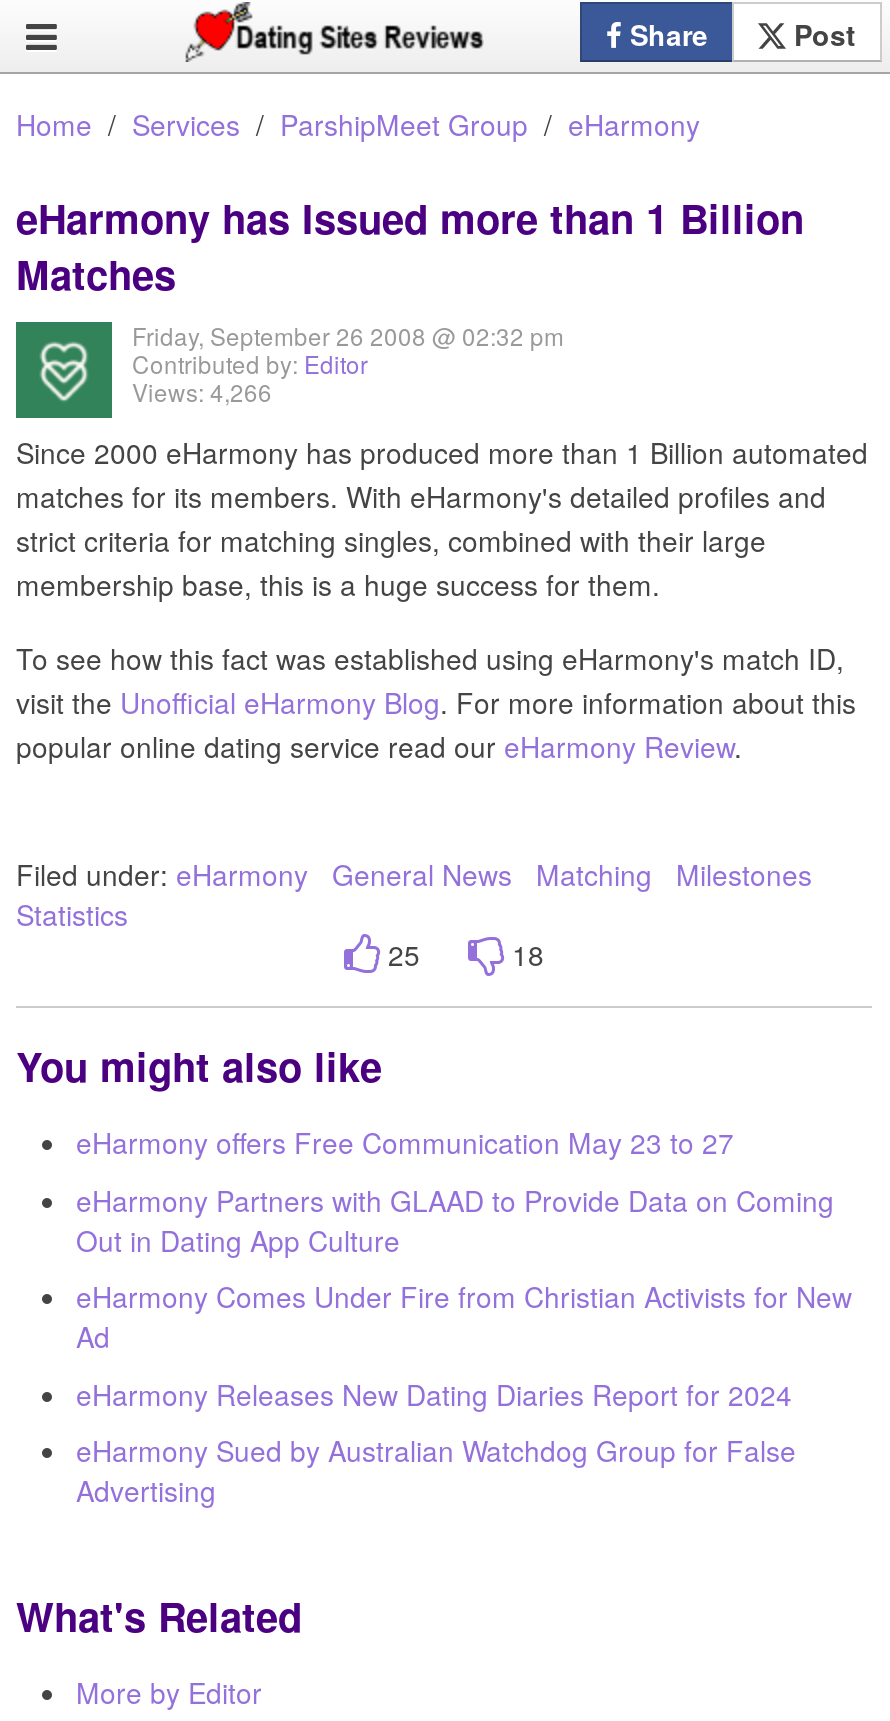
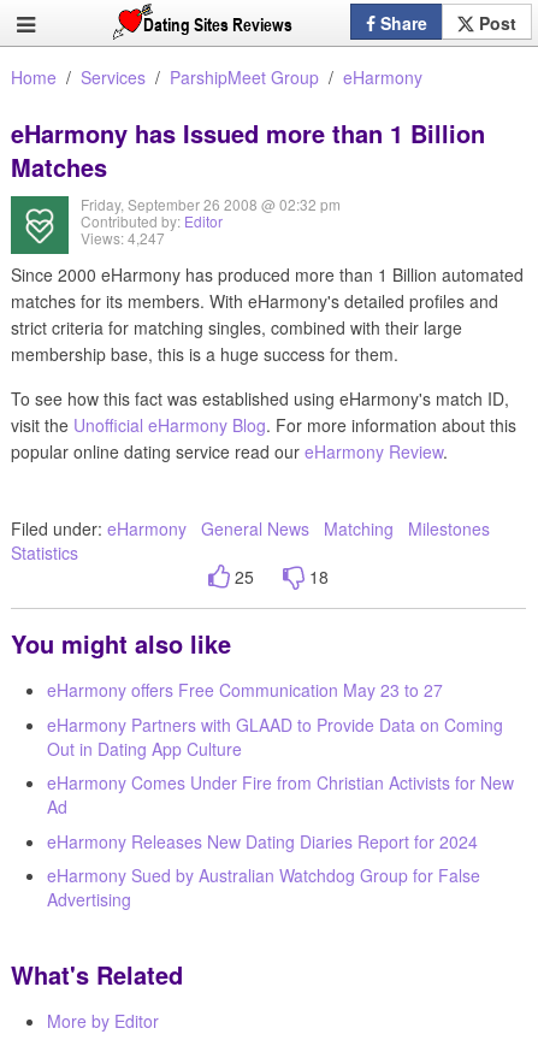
- Views: 4,266
+ Views: 4,247
